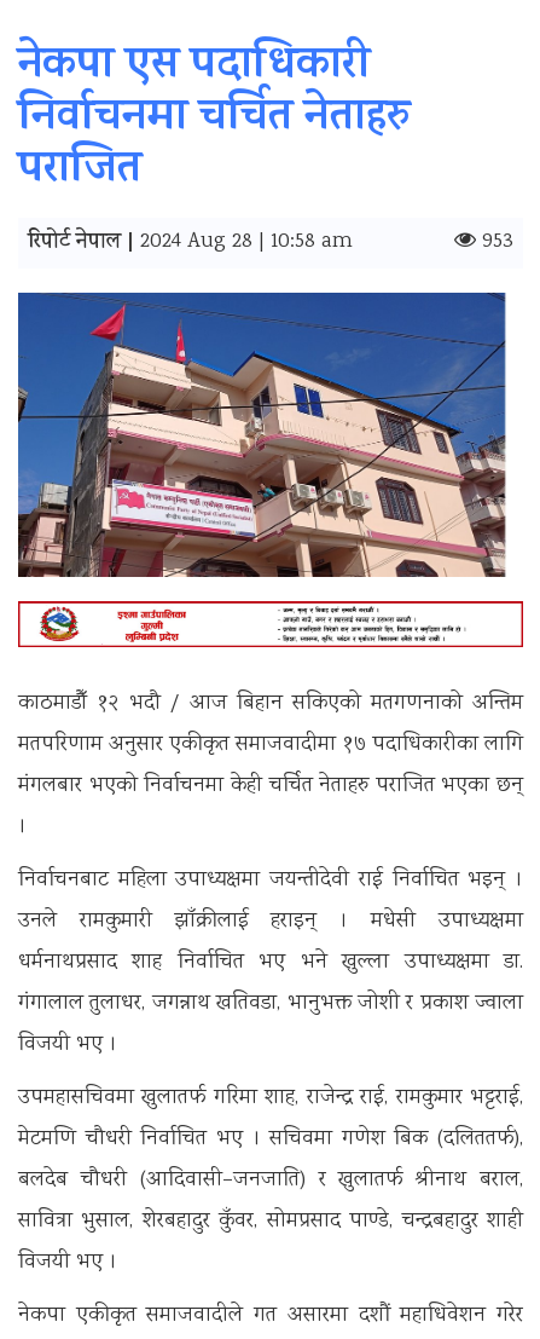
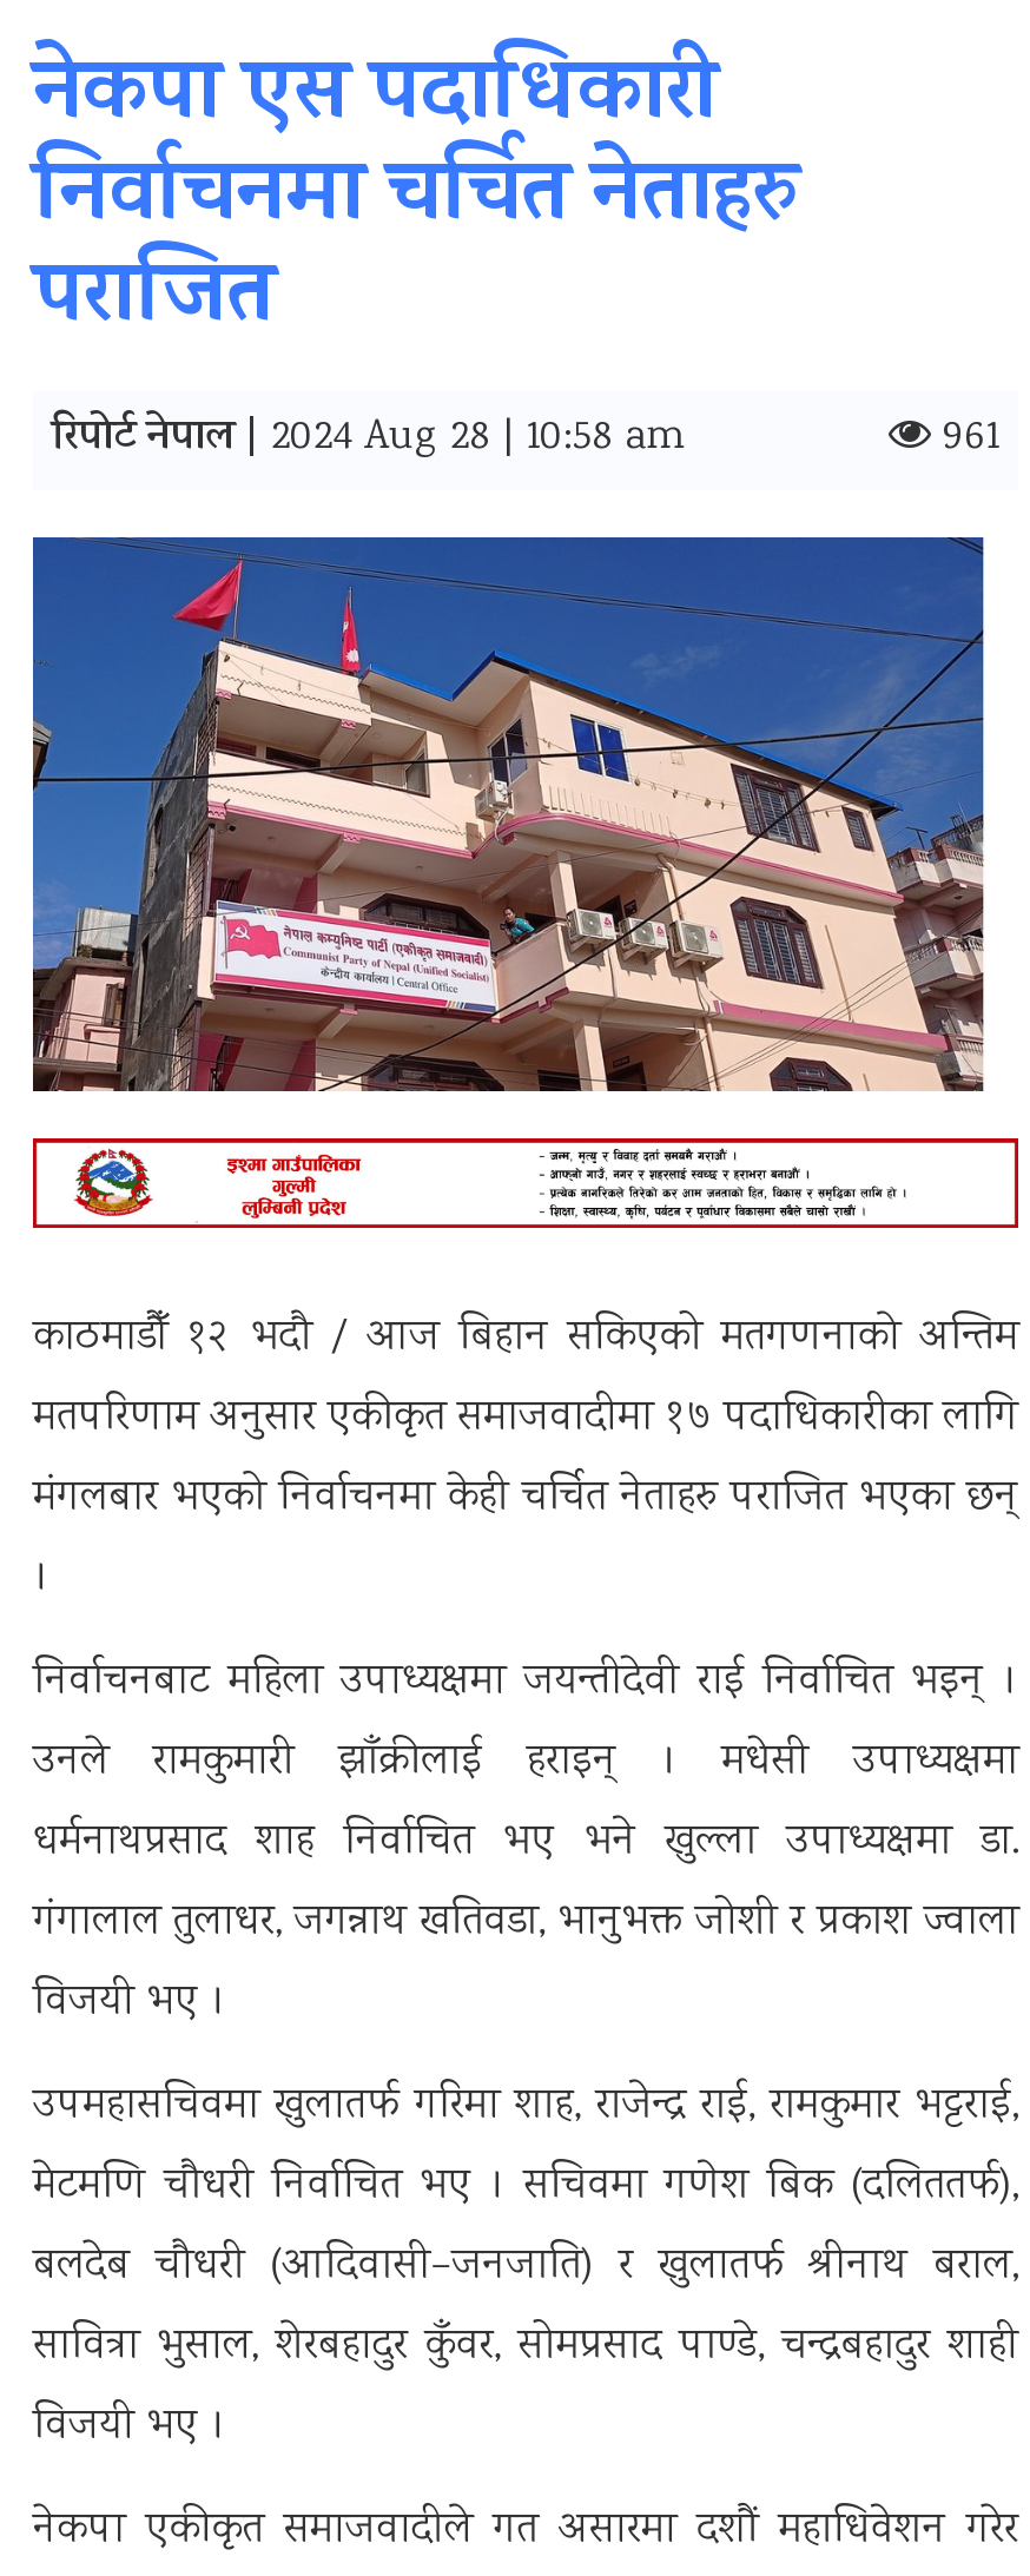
- 953
+ 961
